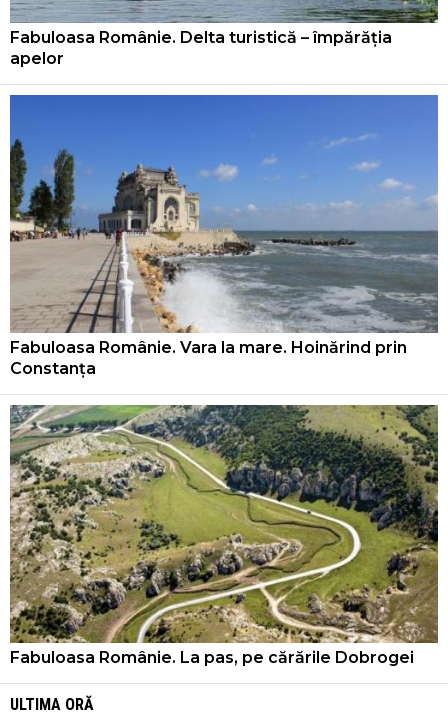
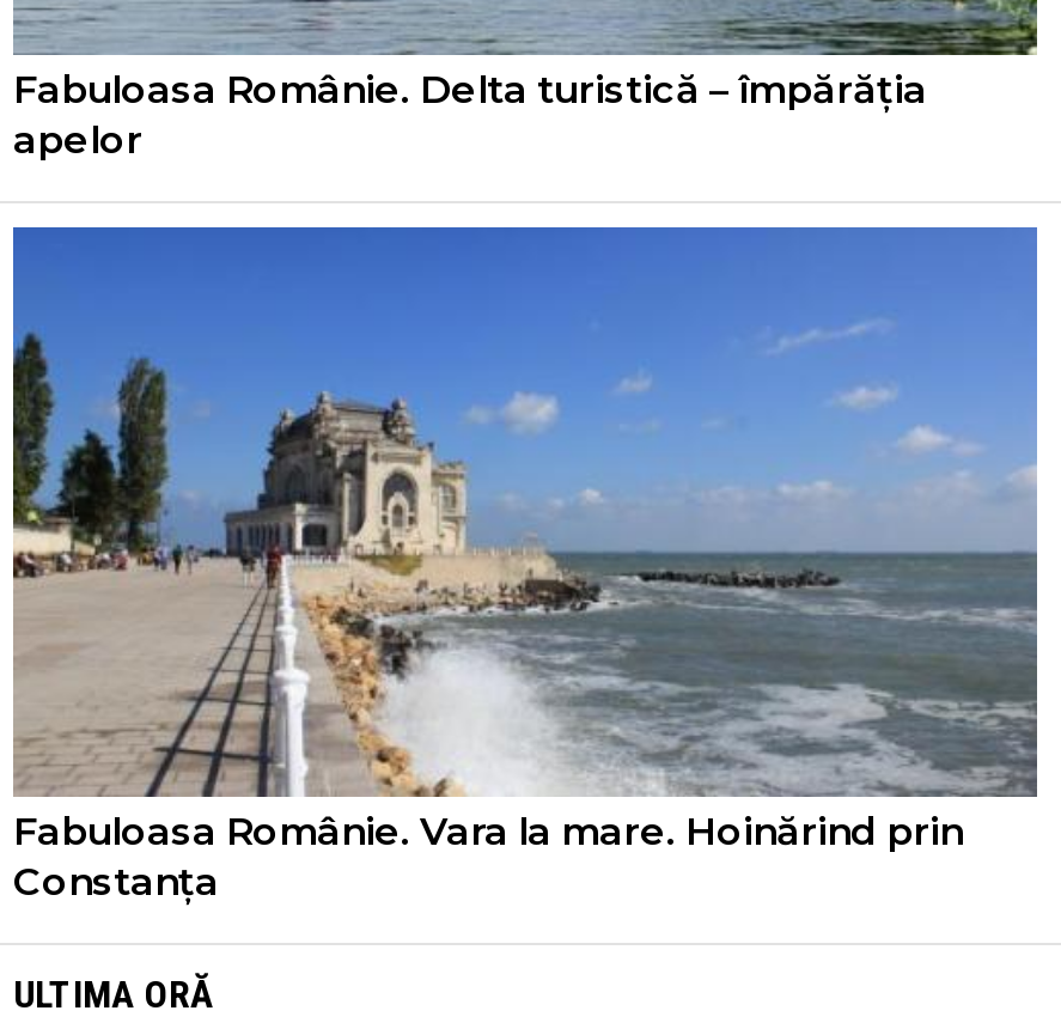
- [image]
- Fabuloasa Românie. La pas, pe cărările Dobrogei
